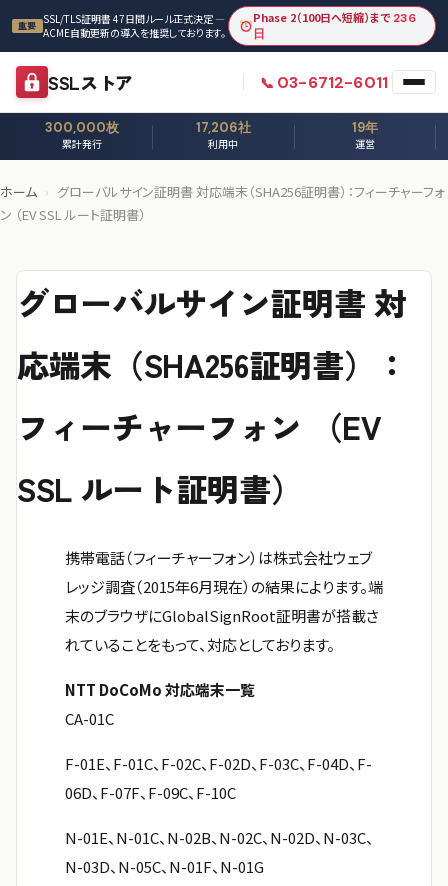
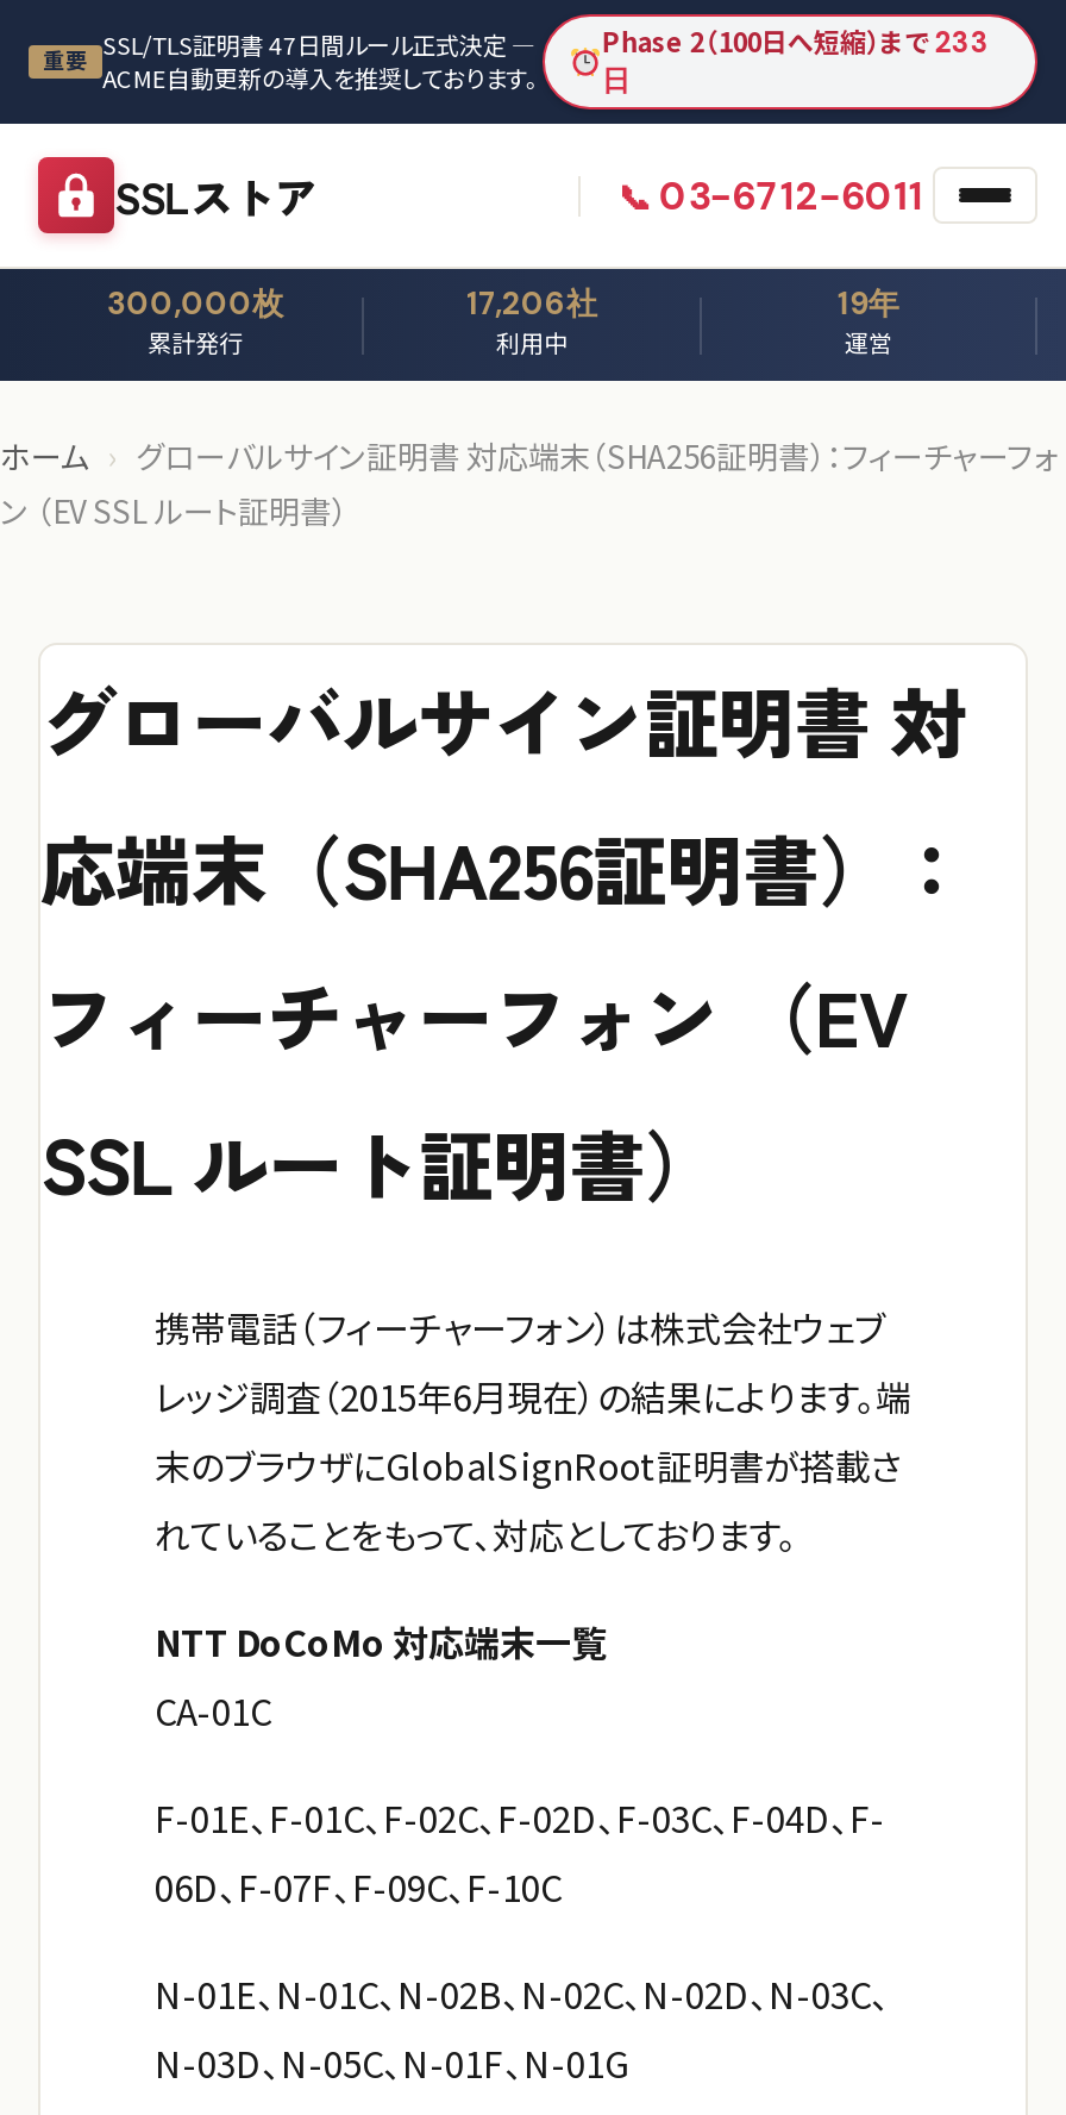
- Phase 2（100日へ短縮）まで236
+ Phase 2（100日へ短縮）まで233
